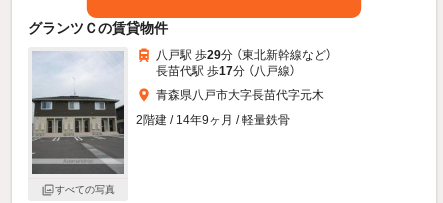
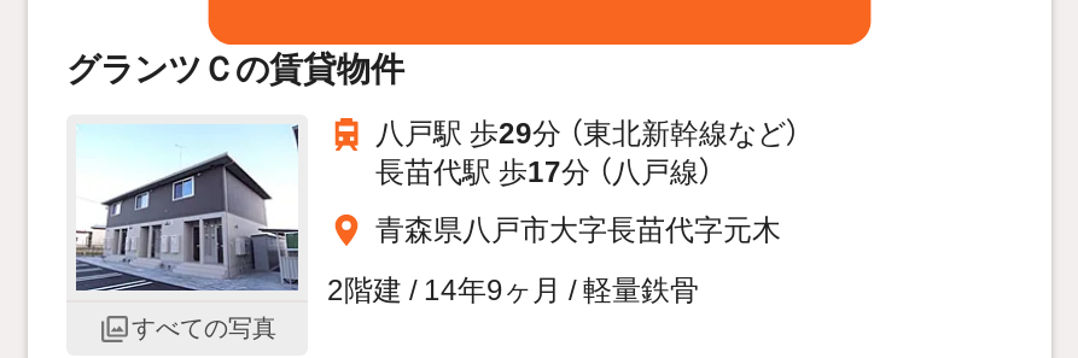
- [image]
+ [image]
